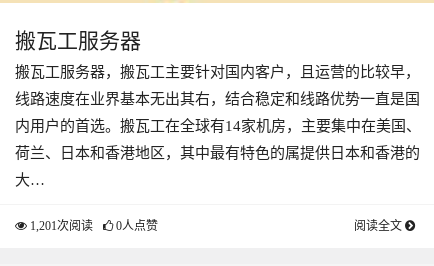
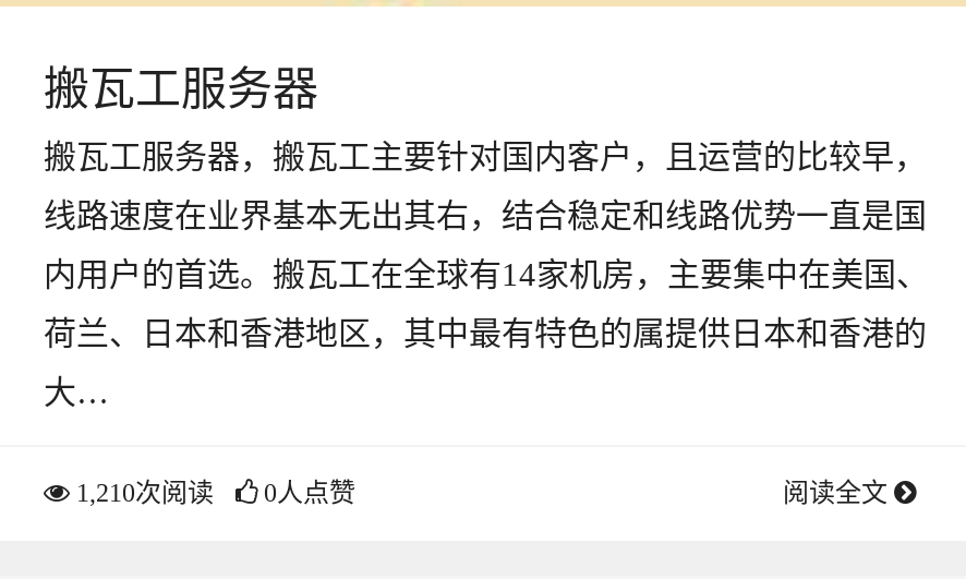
- 1,201次阅读 0人点赞
+ 1,210次阅读 0人点赞
